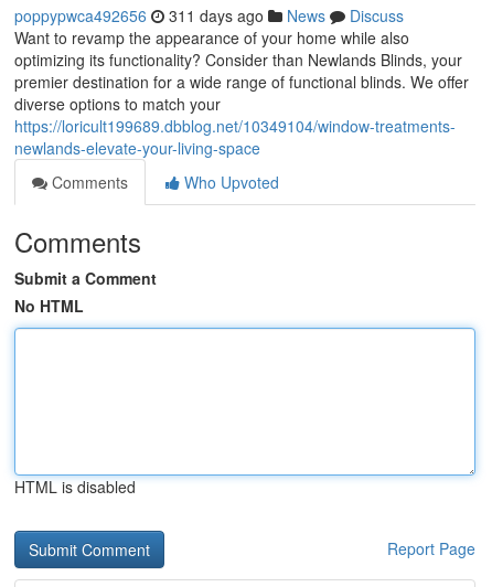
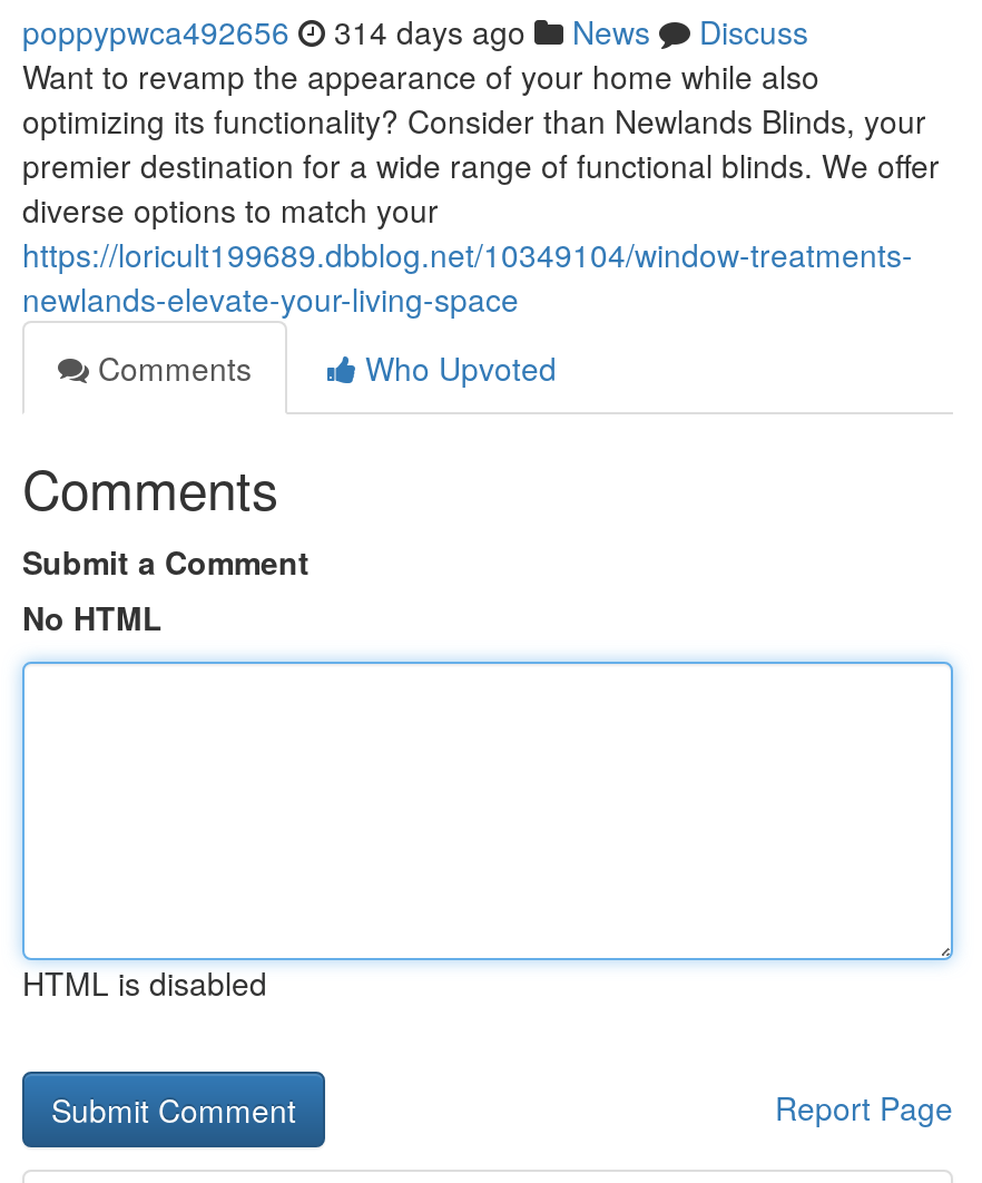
- poppypwca492656 311 days ago News Discuss
+ poppypwca492656 314 days ago News Discuss
